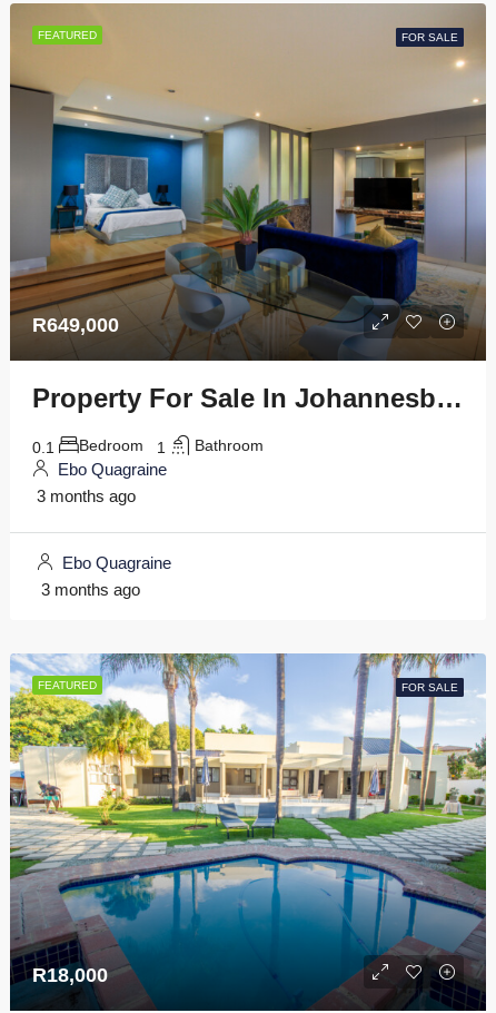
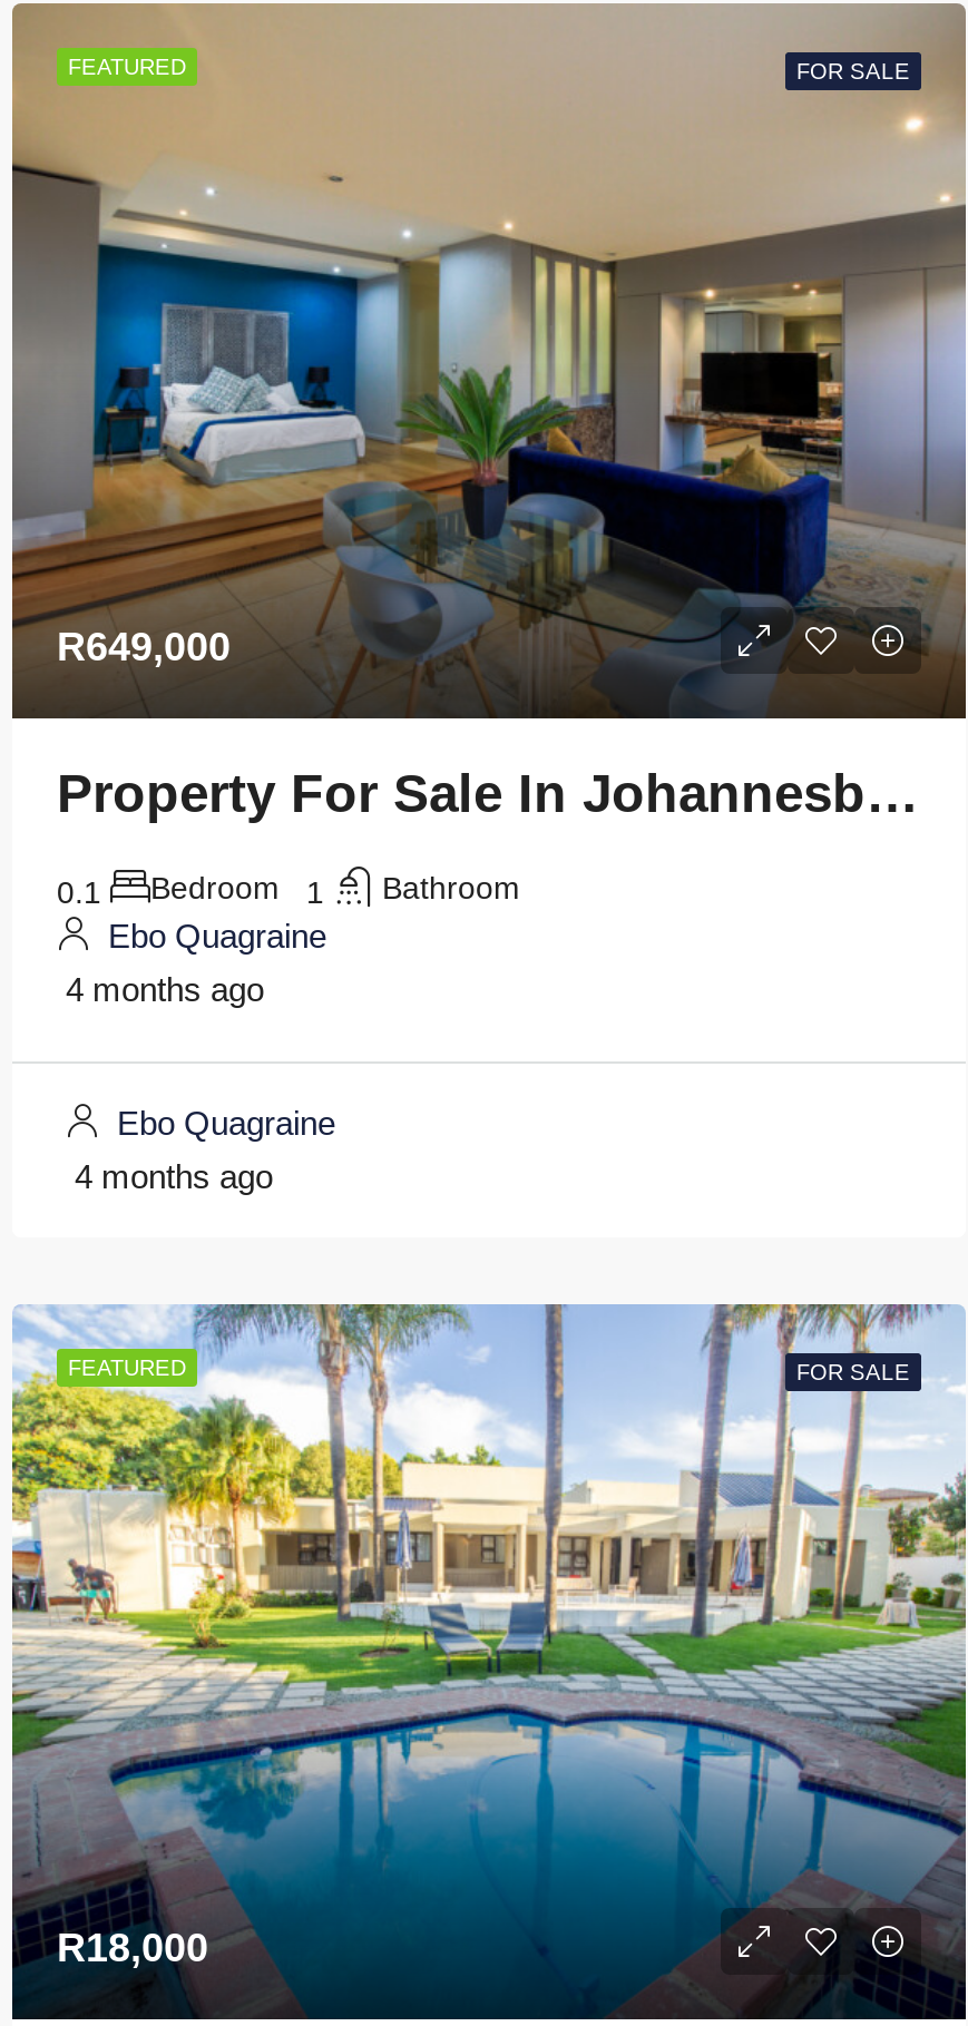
- 3 months ago
+ 4 months ago

- 3 months ago
+ 4 months ago
